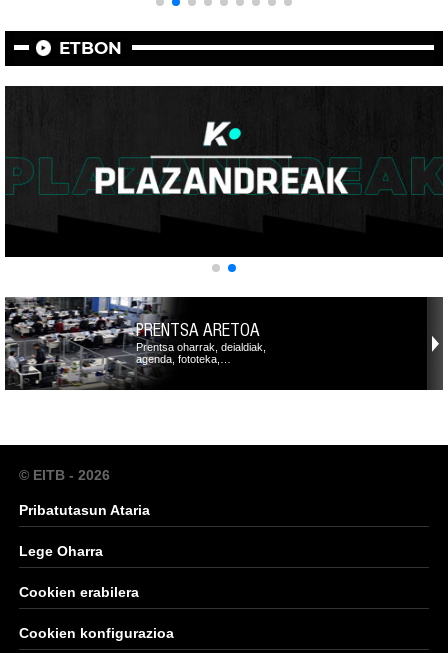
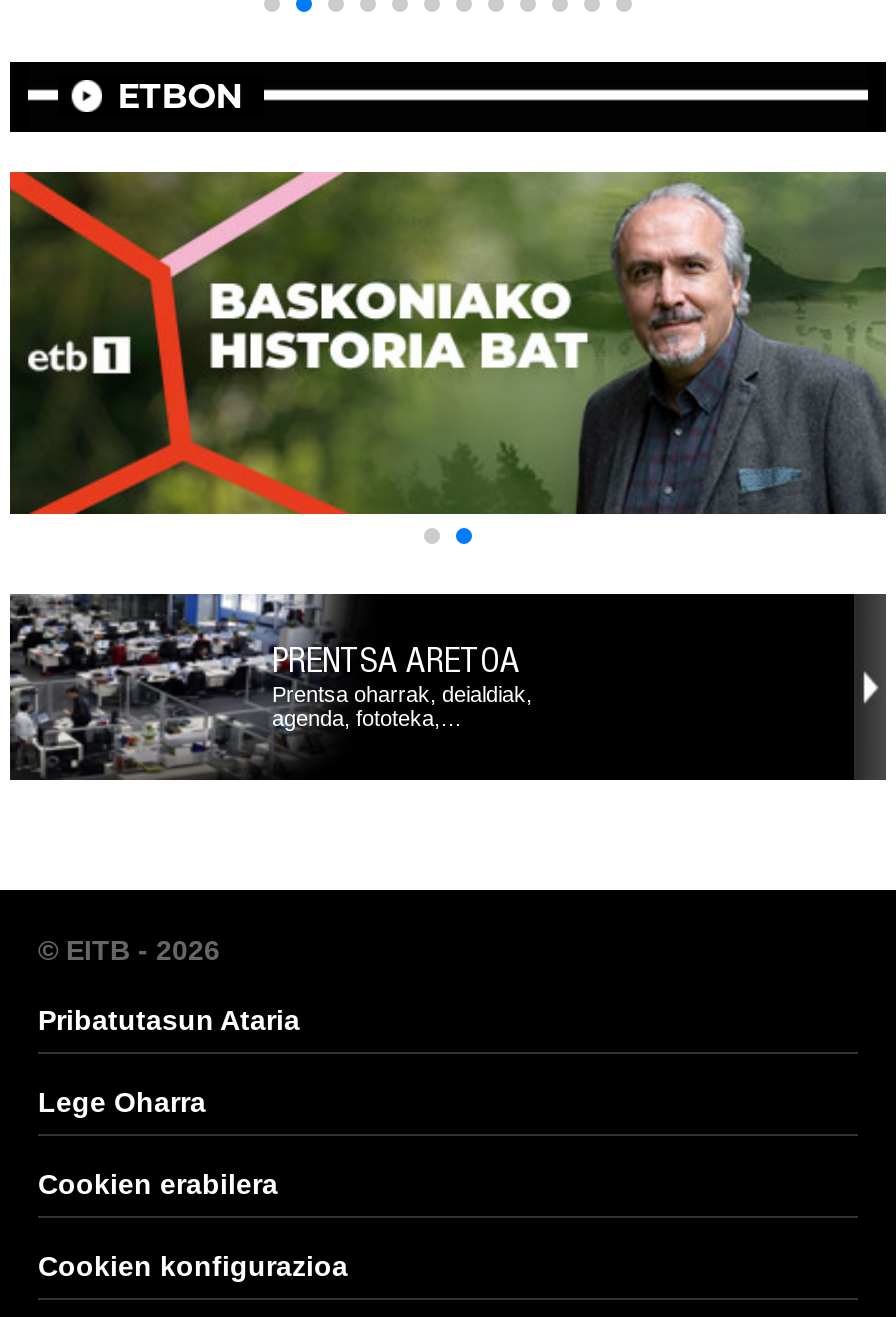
- [image]
+ [image]
